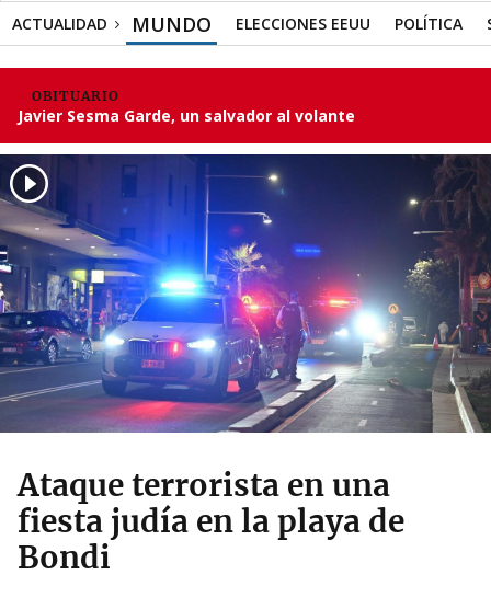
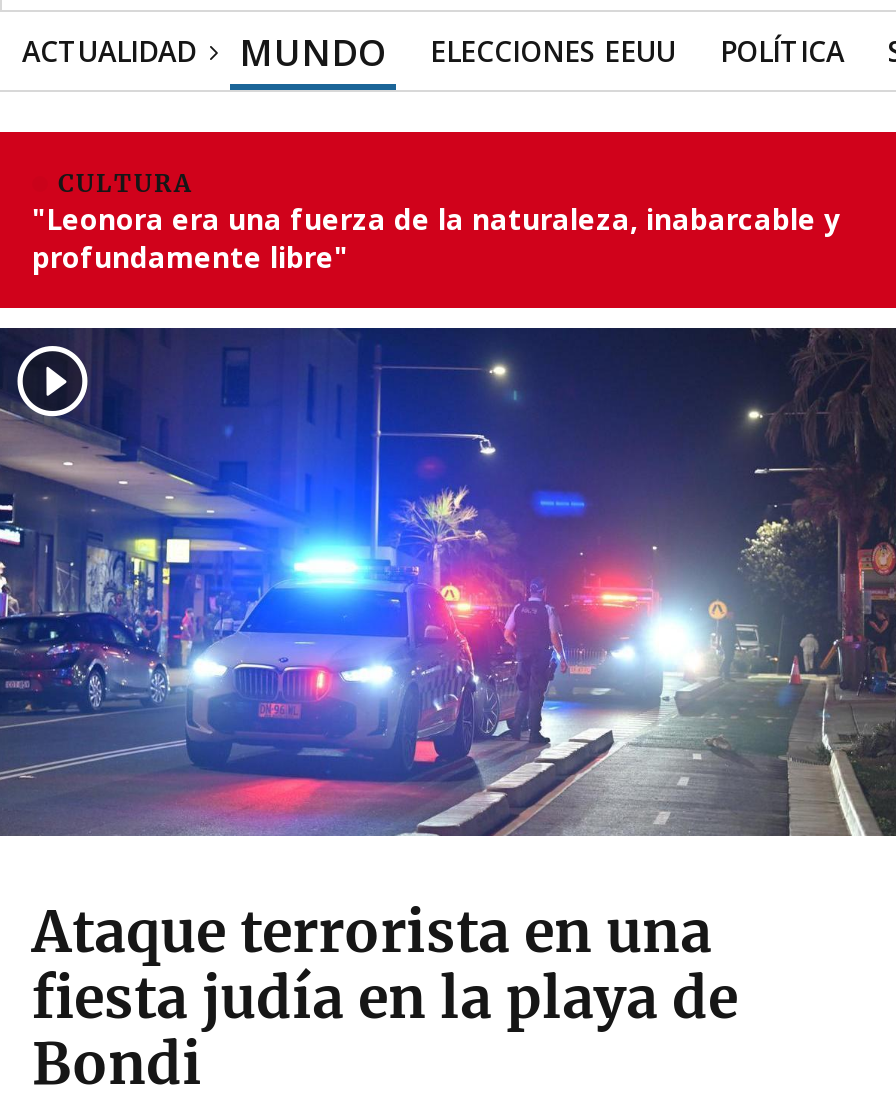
- OBITUARIO
- Javier Sesma Garde, un salvador al volante
+ CULTURA
+ "Leonora era una fuerza de la naturaleza, inabarcable y
+ profundamente libre"
